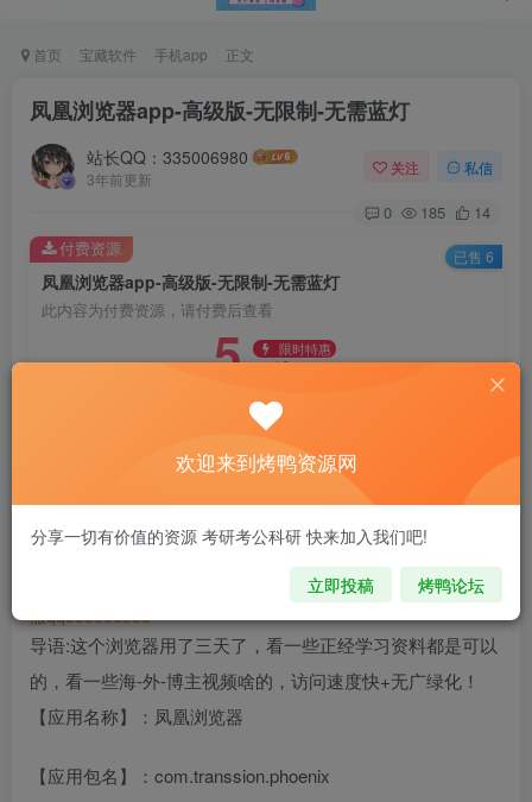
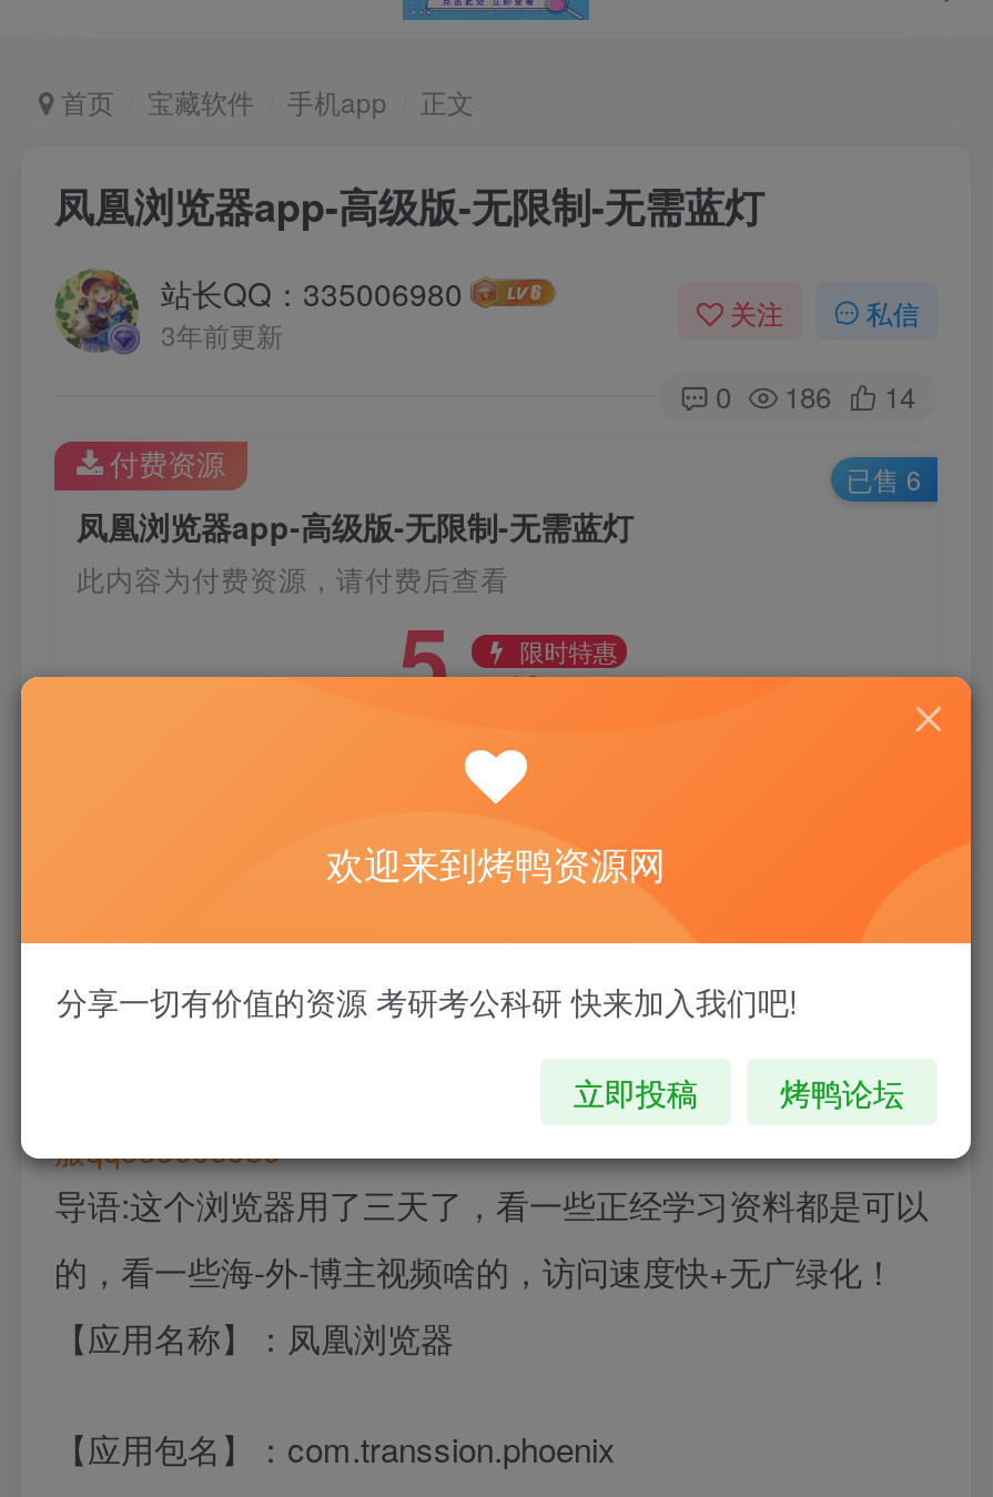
- [image]
+ [image]

- 0 185 14
+ 0 186 14
